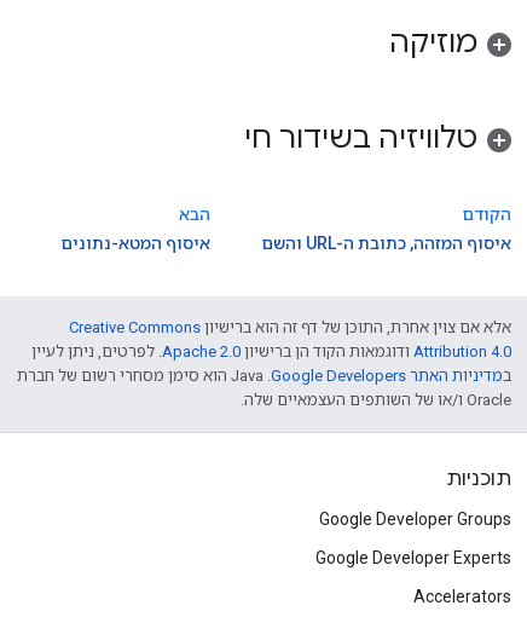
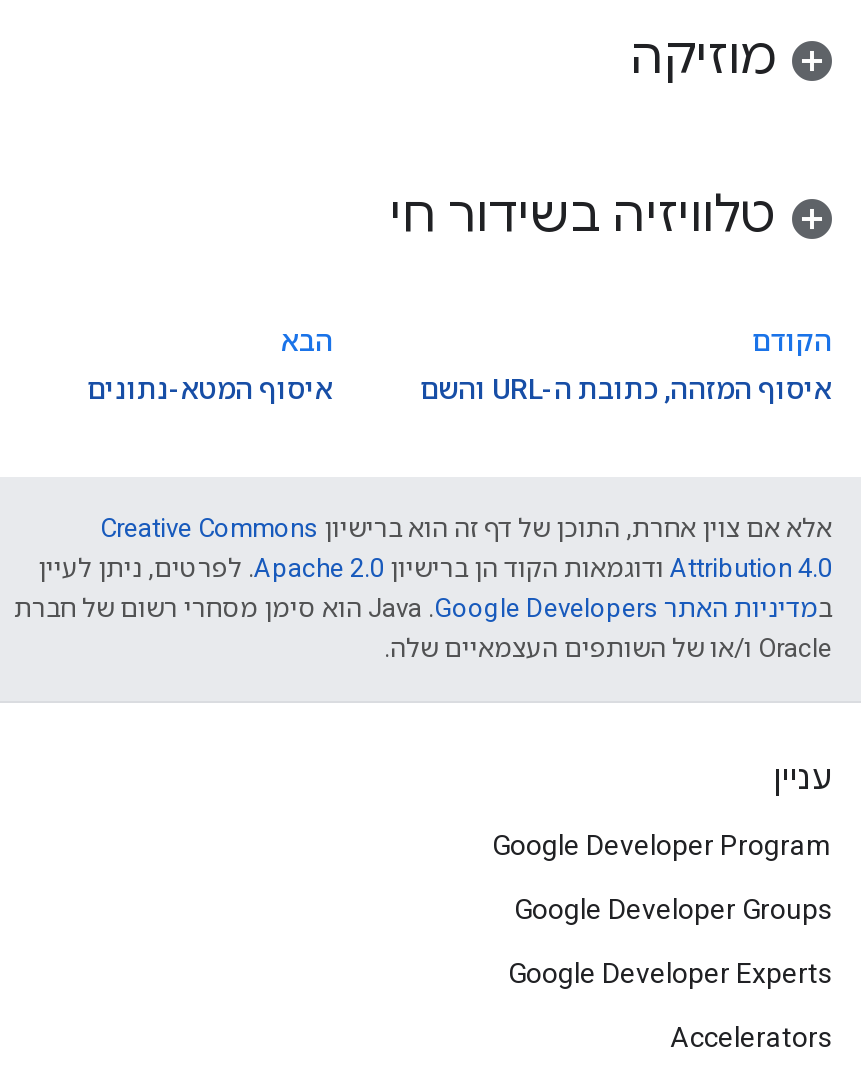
- תוכניות
+ עניין
+ Google Developer Program
